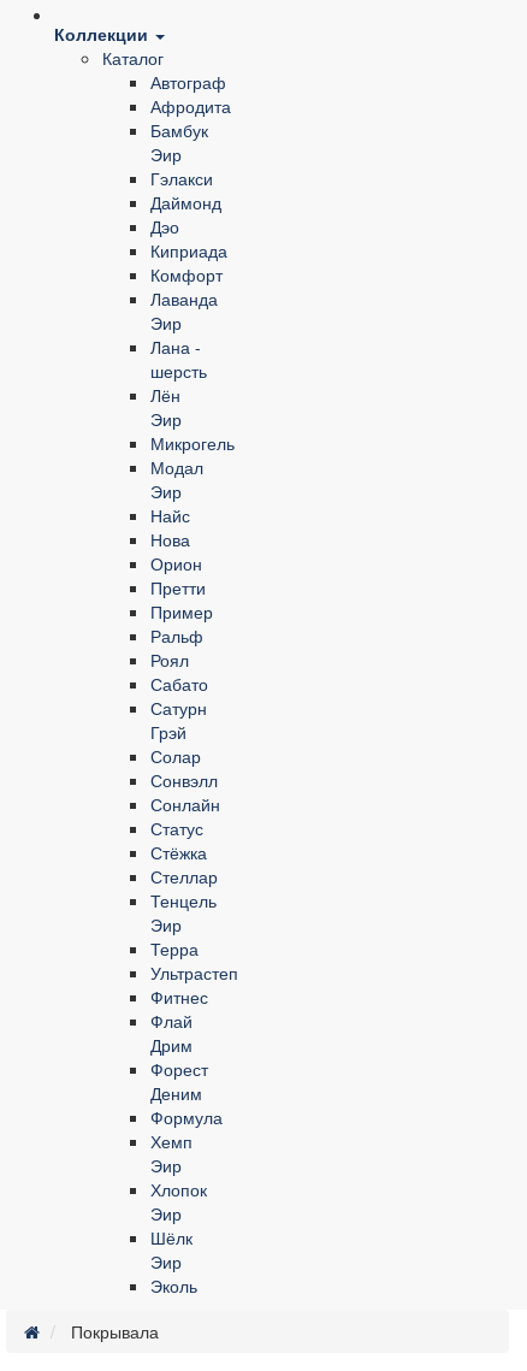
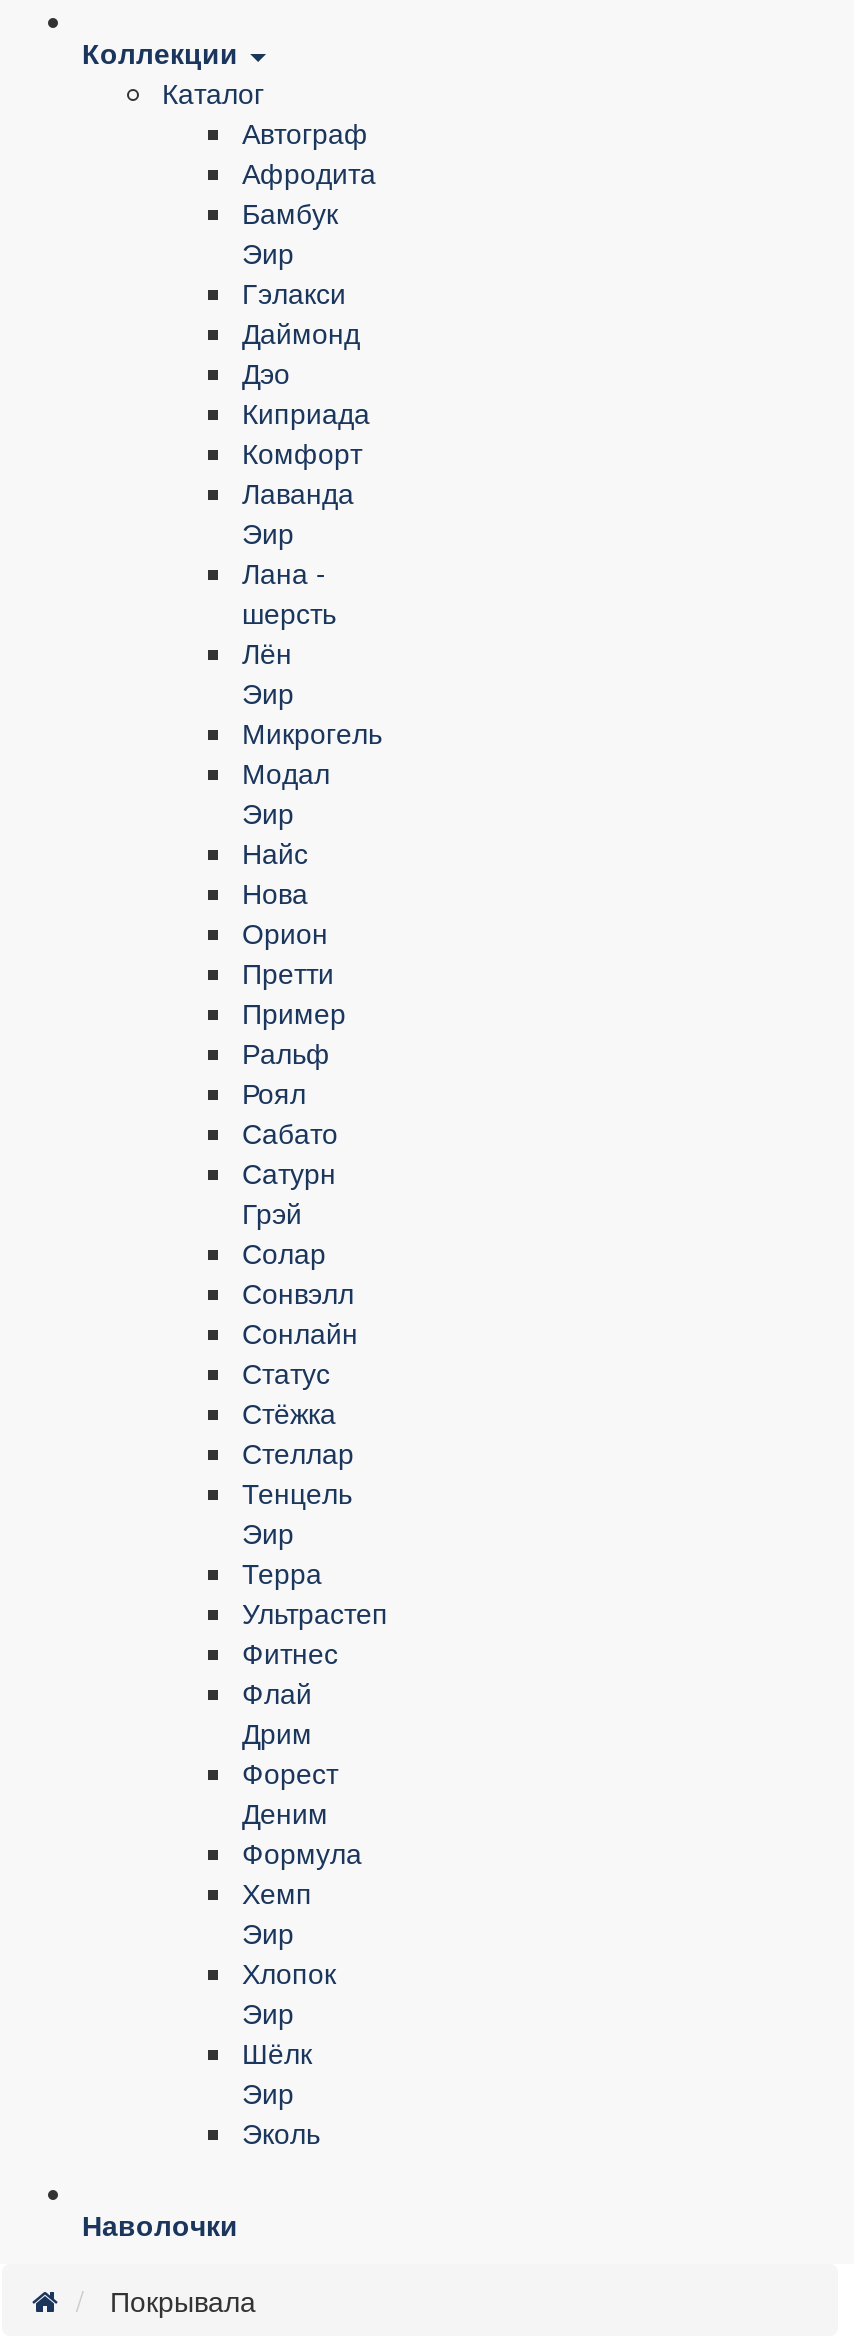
+ Наволочки
